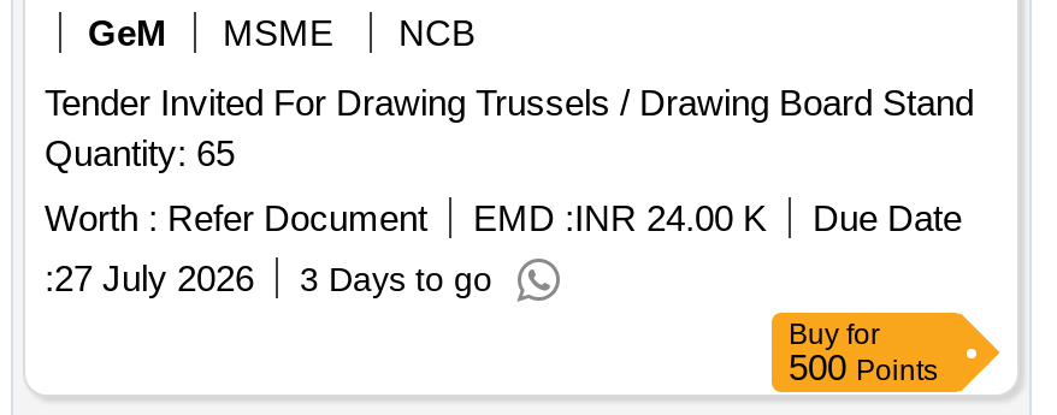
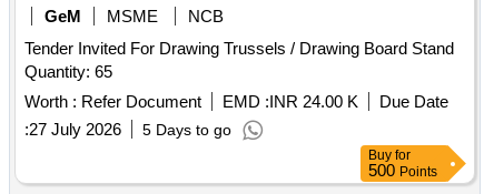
- :27 July 2026 3 Days to go
+ :27 July 2026 5 Days to go
